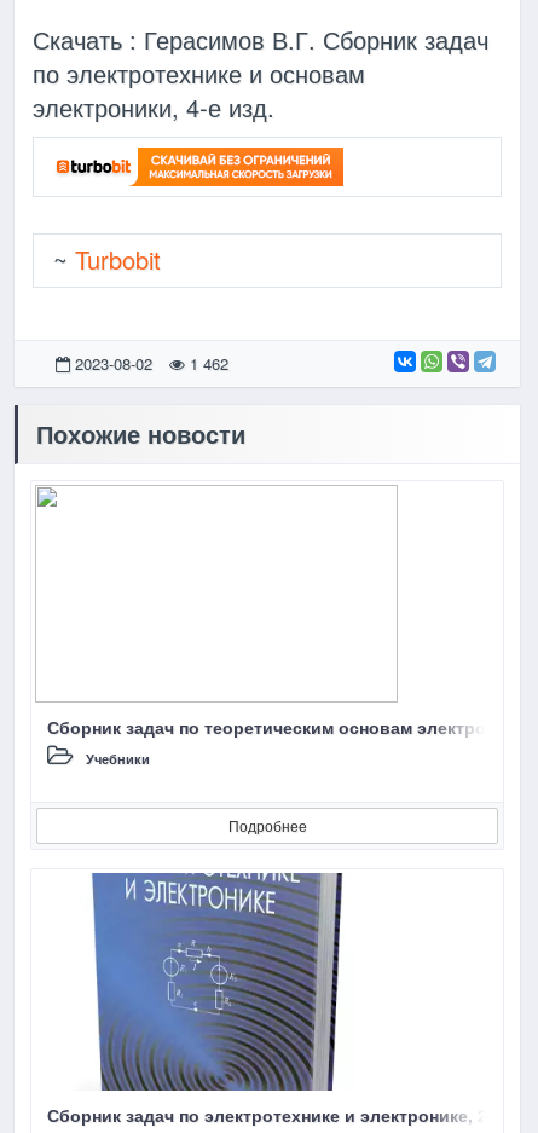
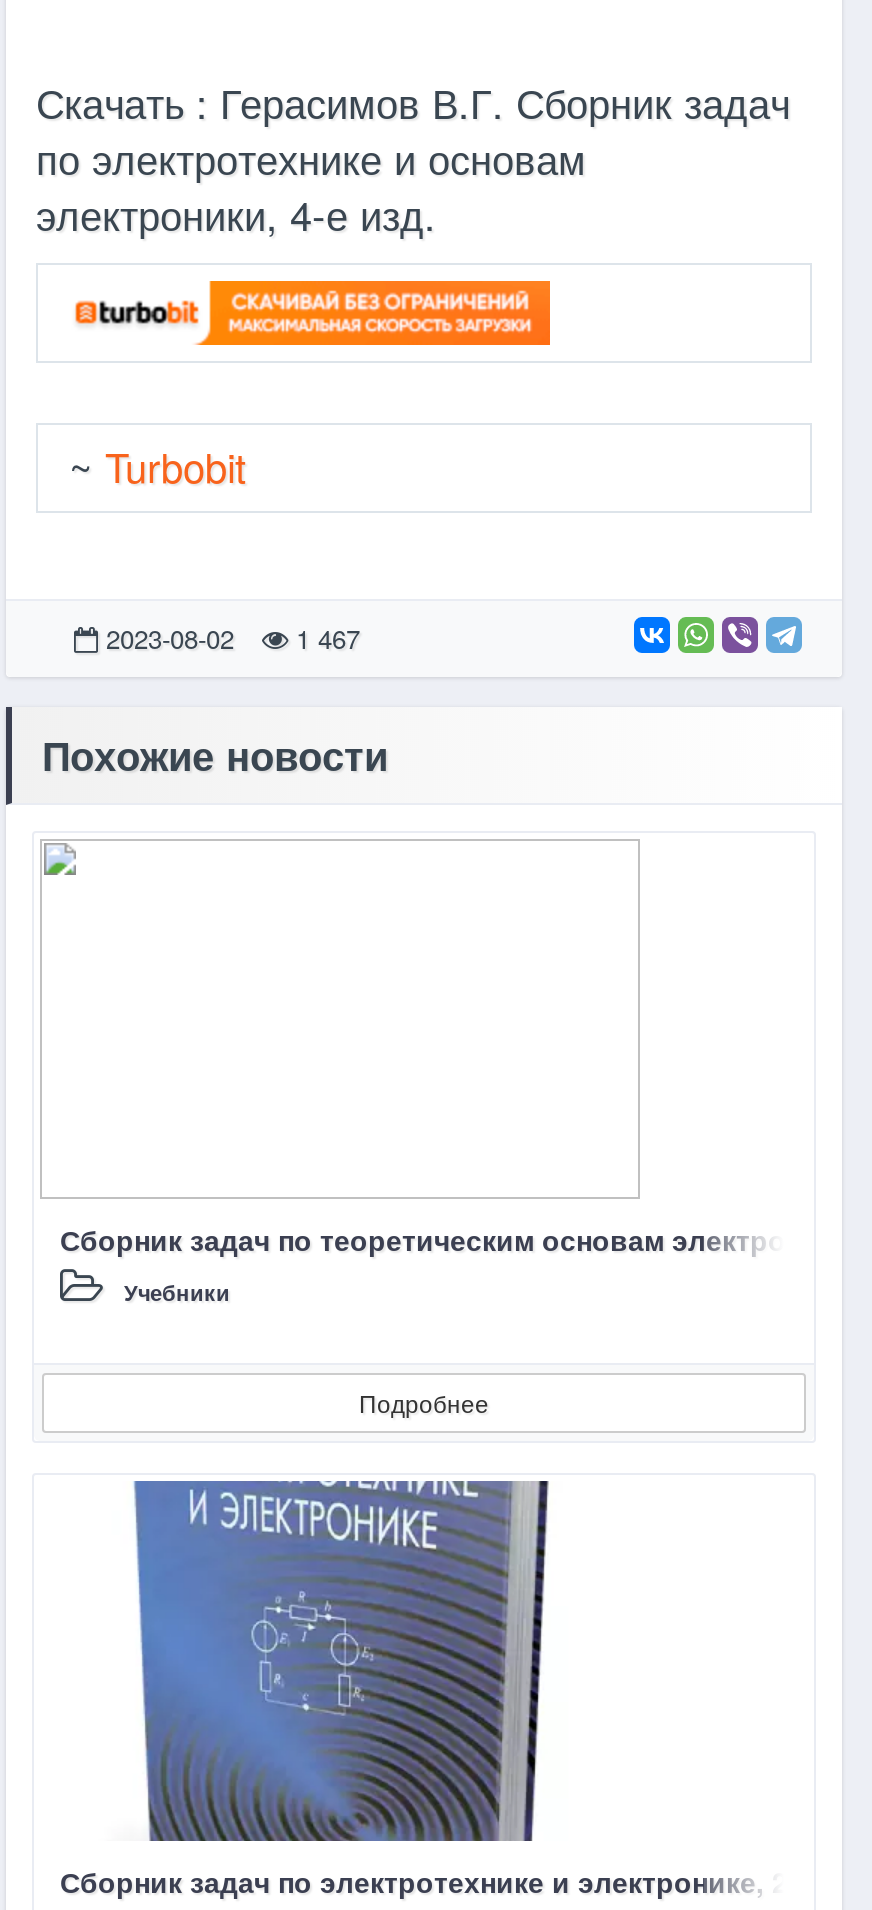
- 2023-08-02 1 462
+ 2023-08-02 1 467
